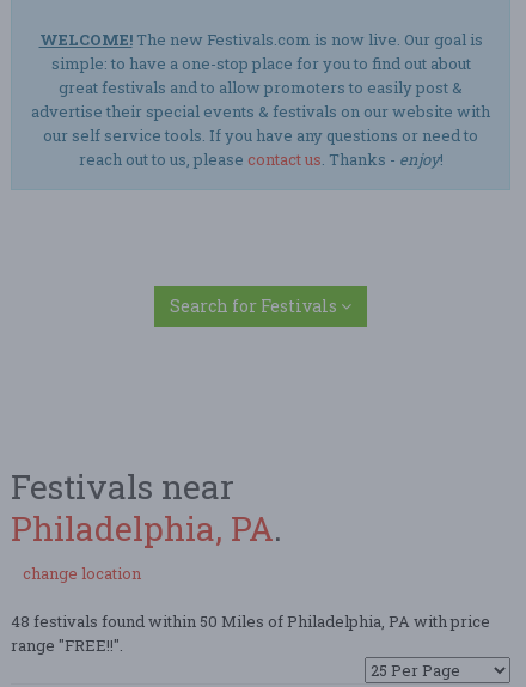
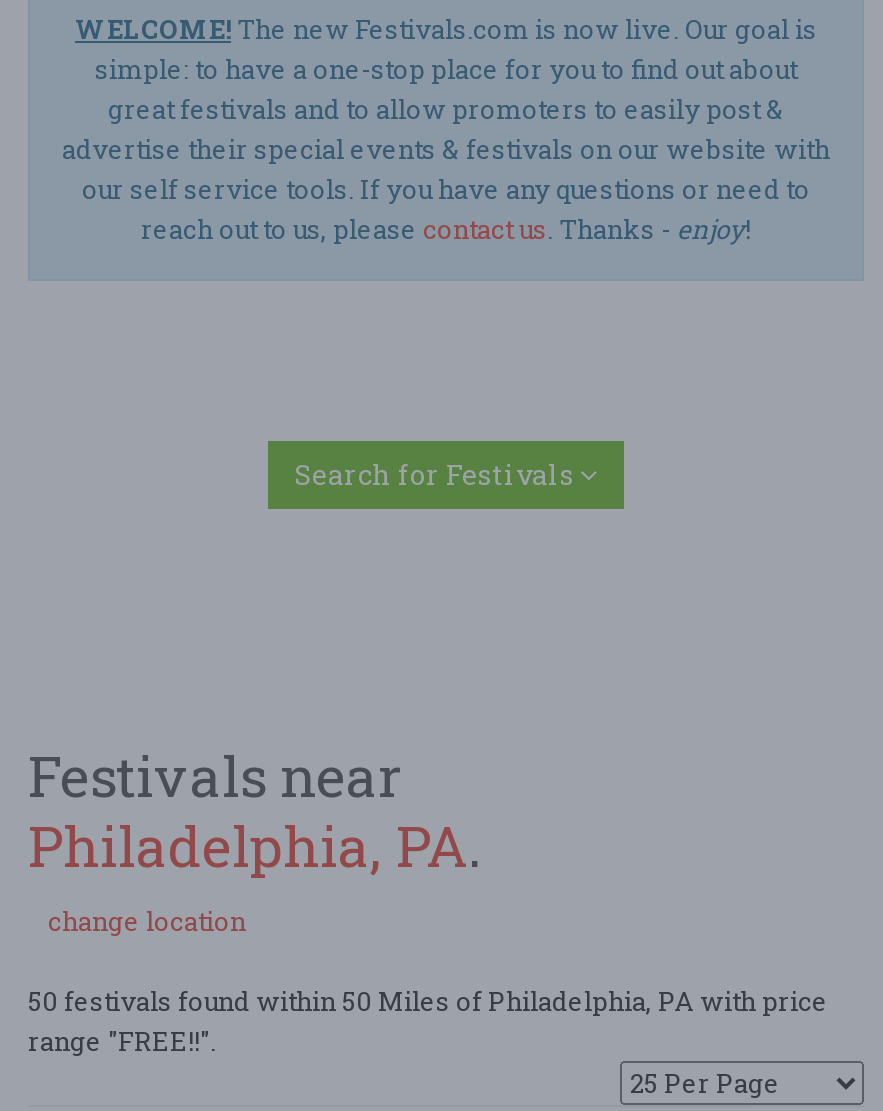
- 48 festivals found within 50 Miles of Philadelphia, PA with price
+ 50 festivals found within 50 Miles of Philadelphia, PA with price
